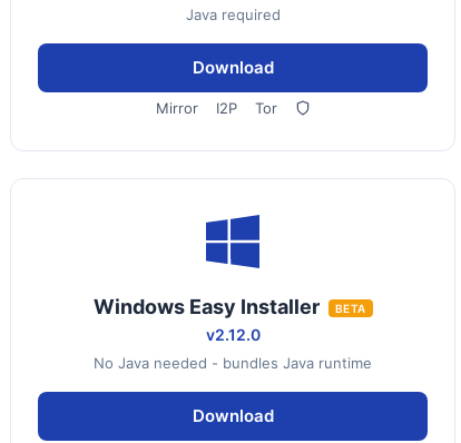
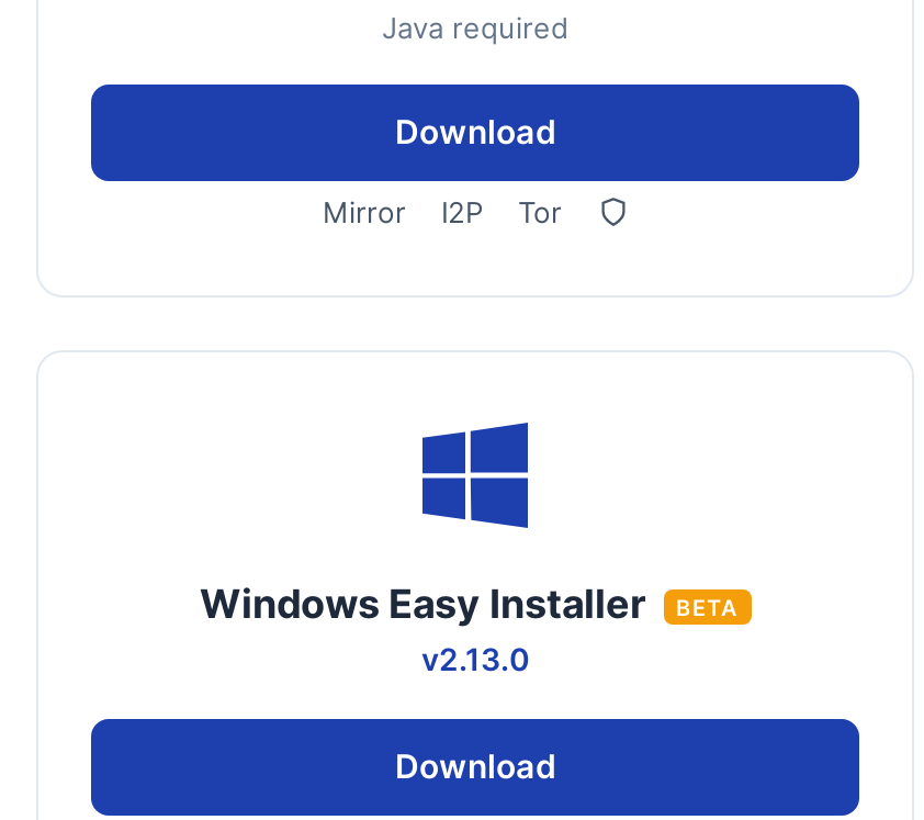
- v2.12.0
- No Java needed - bundles Java runtime
+ v2.13.0
